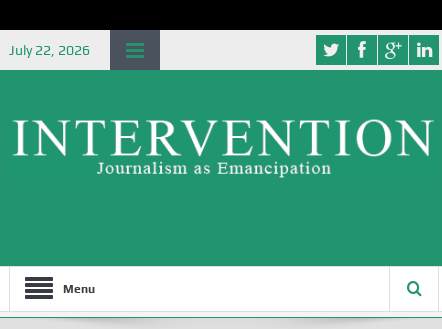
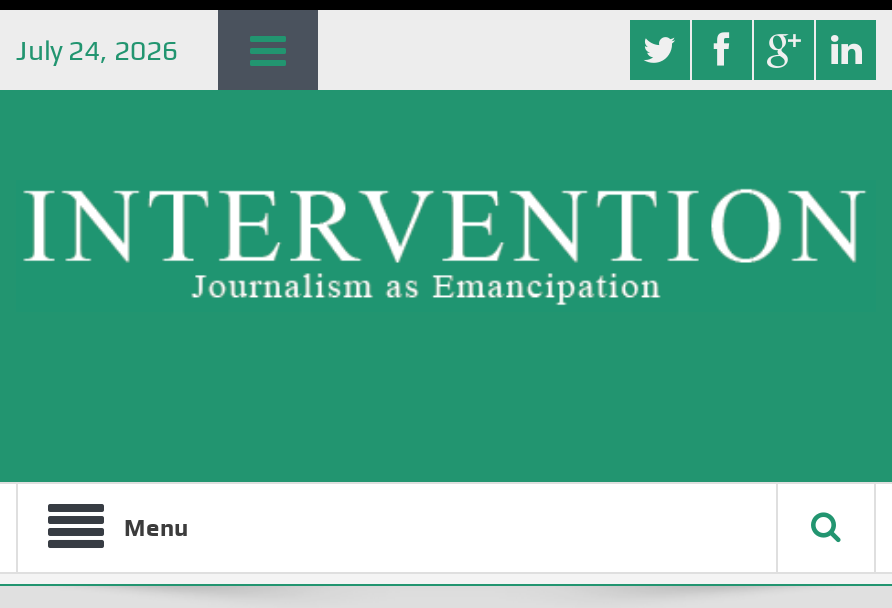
- July 22, 2026
+ July 24, 2026
